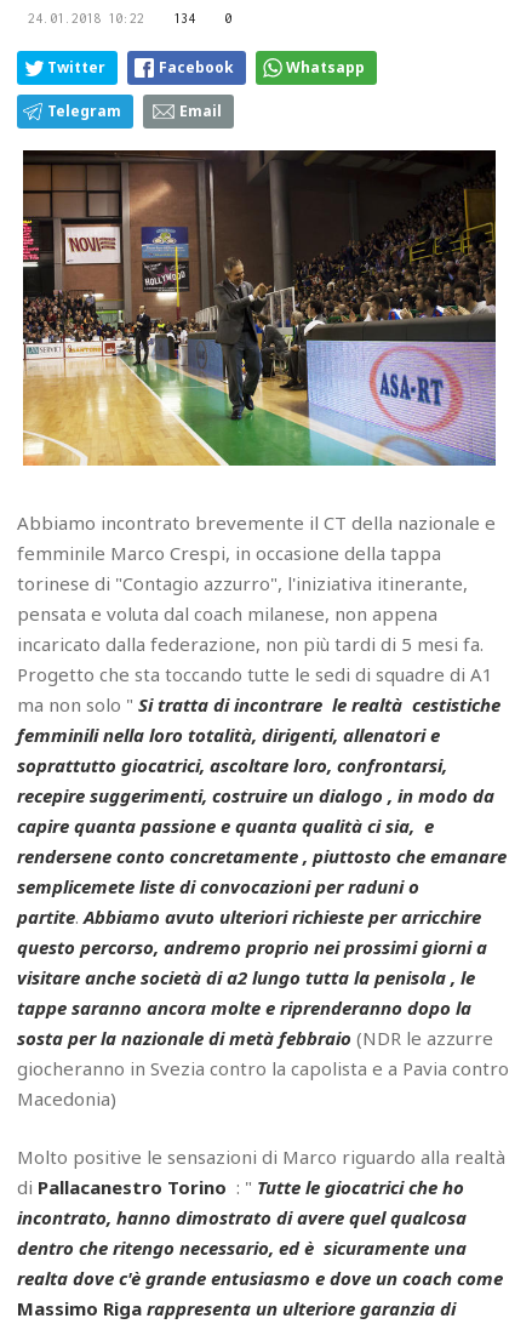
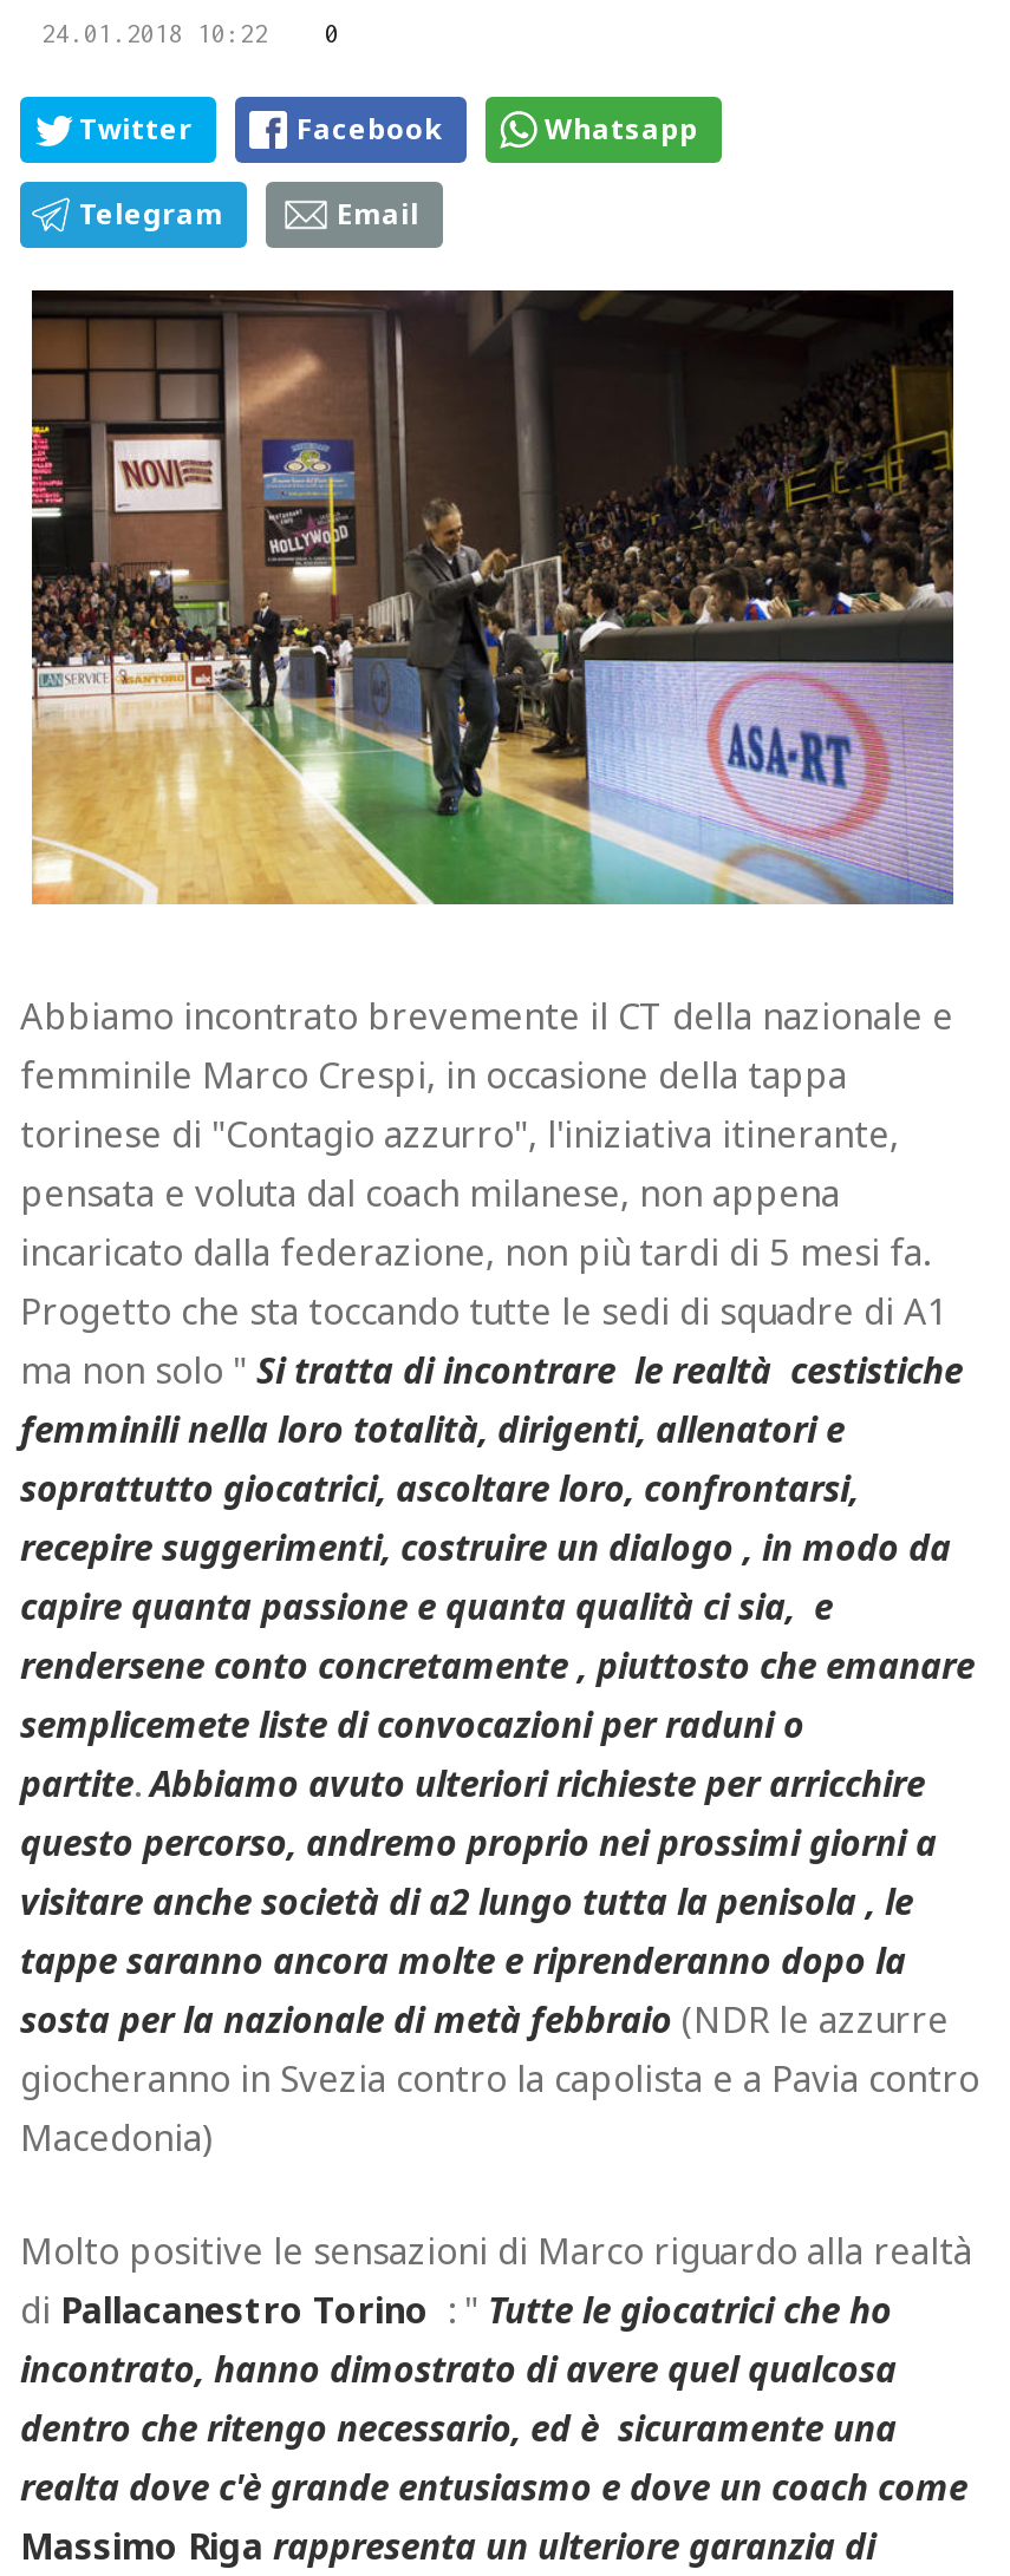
- 134
